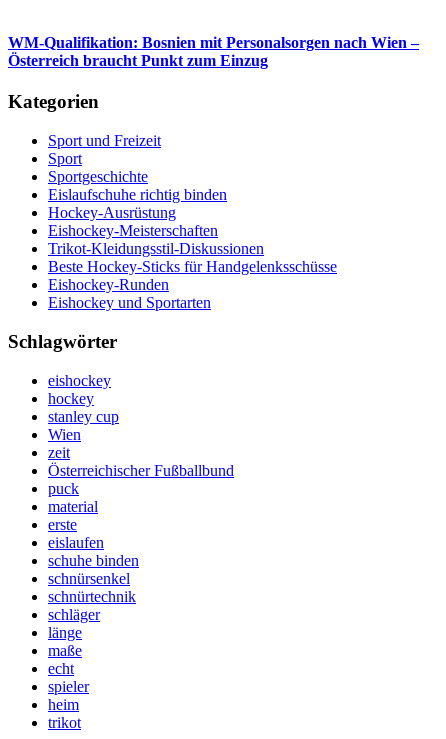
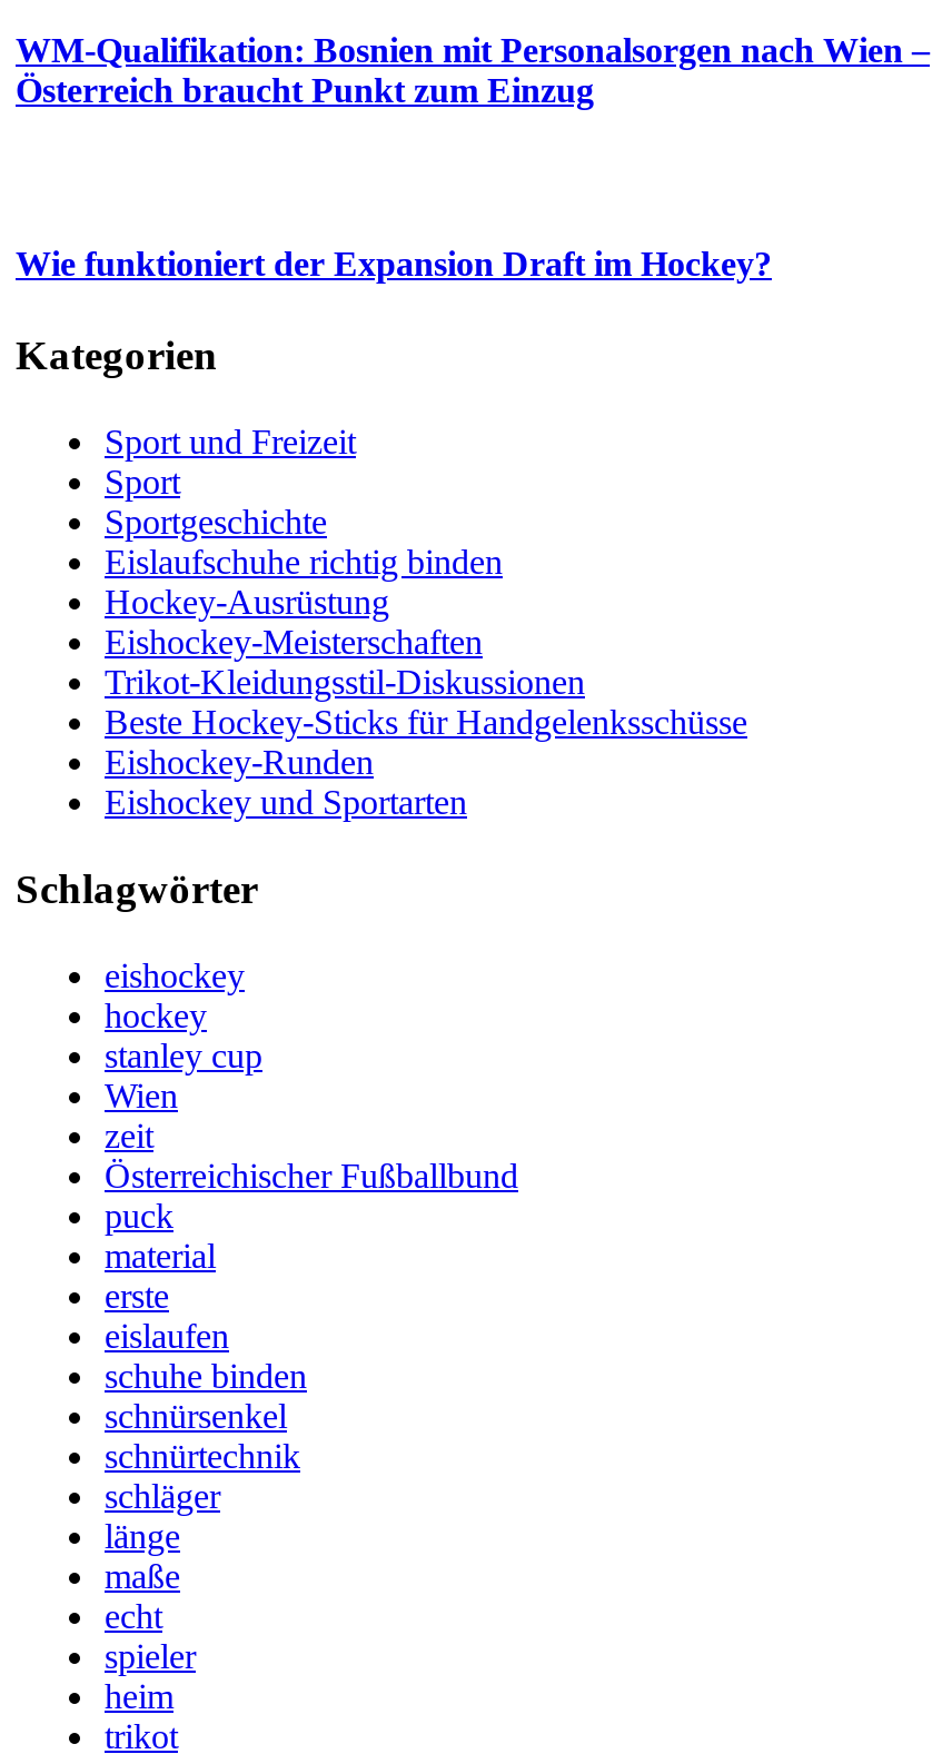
+ Wie funktioniert der Expansion Draft im Hockey?
